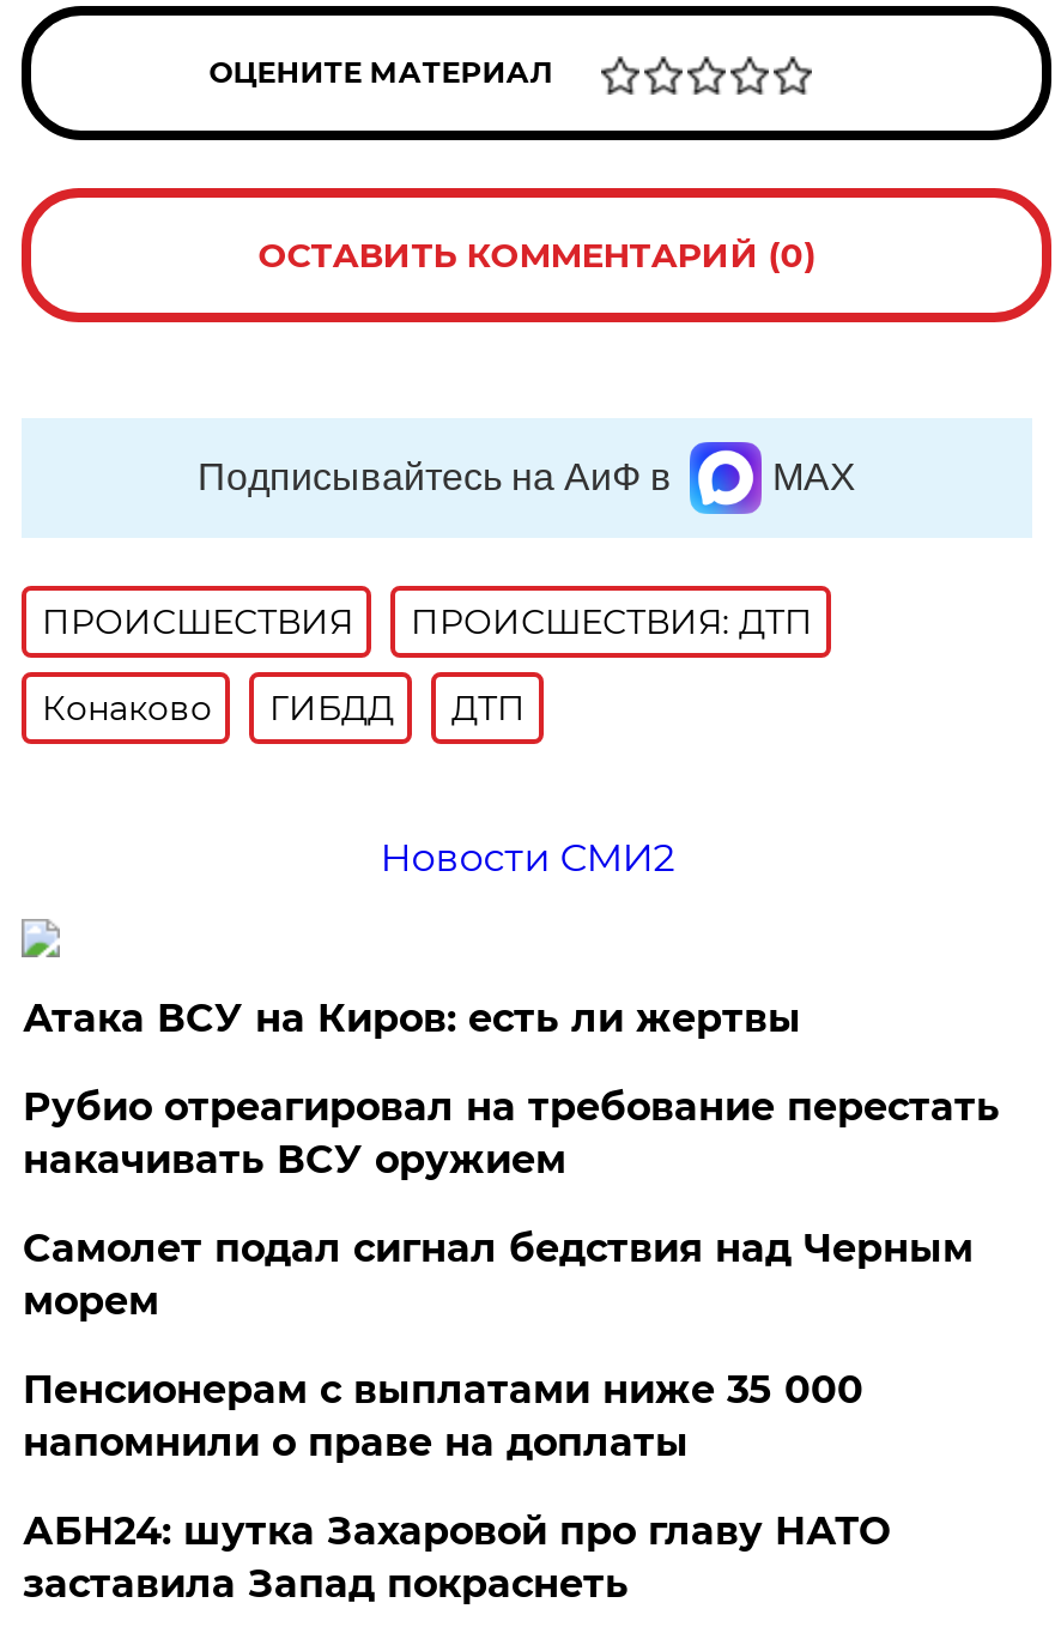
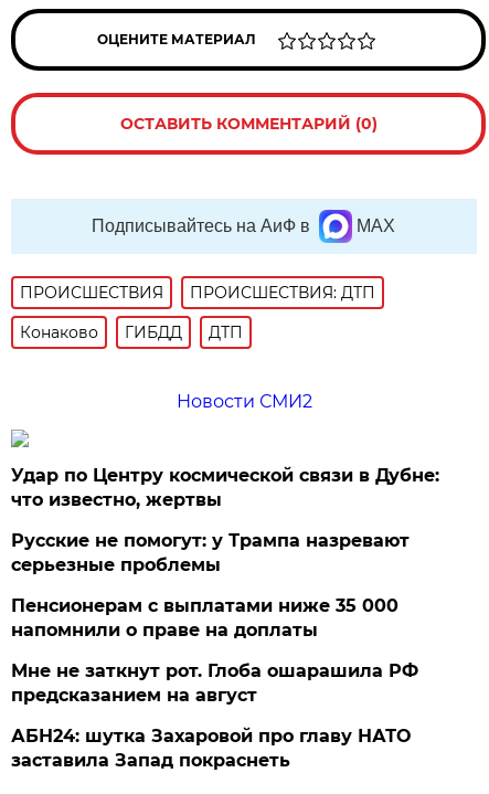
- Атака ВСУ на Киров: есть ли жертвы
- Рубио отреагировал на требование перестать
- накачивать ВСУ оружием
- Самолет подал сигнал бедствия над Черным
- морем
+ Удар по Центру космической связи в Дубне:
+ что известно, жертвы
+ Русские не помогут: у Трампа назревают
+ серьезные проблемы

moved up: Пенсионерам с выплатами ниже 35 000 | напомнили о праве на доплаты

+ Мне не заткнут рот. Глоба ошарашила РФ
+ предсказанием на август
